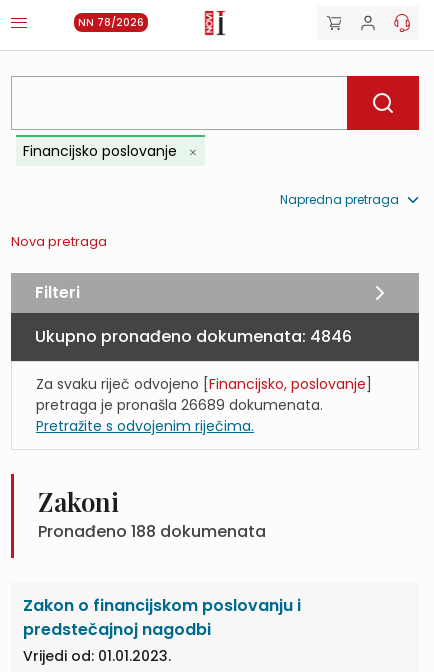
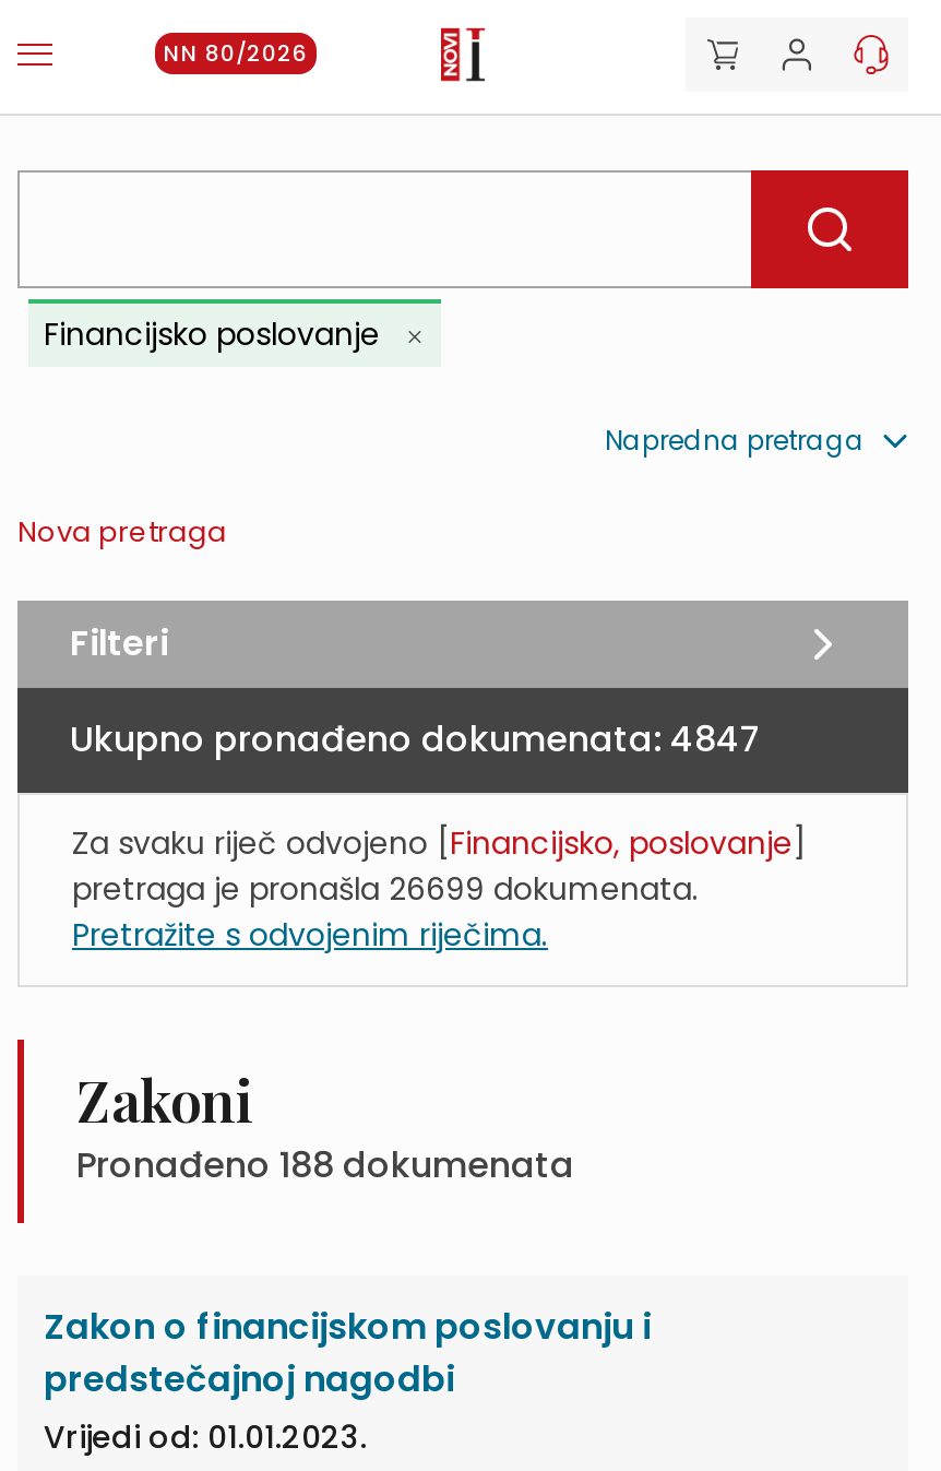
- NN 78/2026
+ NN 80/2026

- Ukupno pronađeno dokumenata: 4846
+ Ukupno pronađeno dokumenata: 4847

- pretraga je pronašla 26689 dokumenata.
+ pretraga je pronašla 26699 dokumenata.
